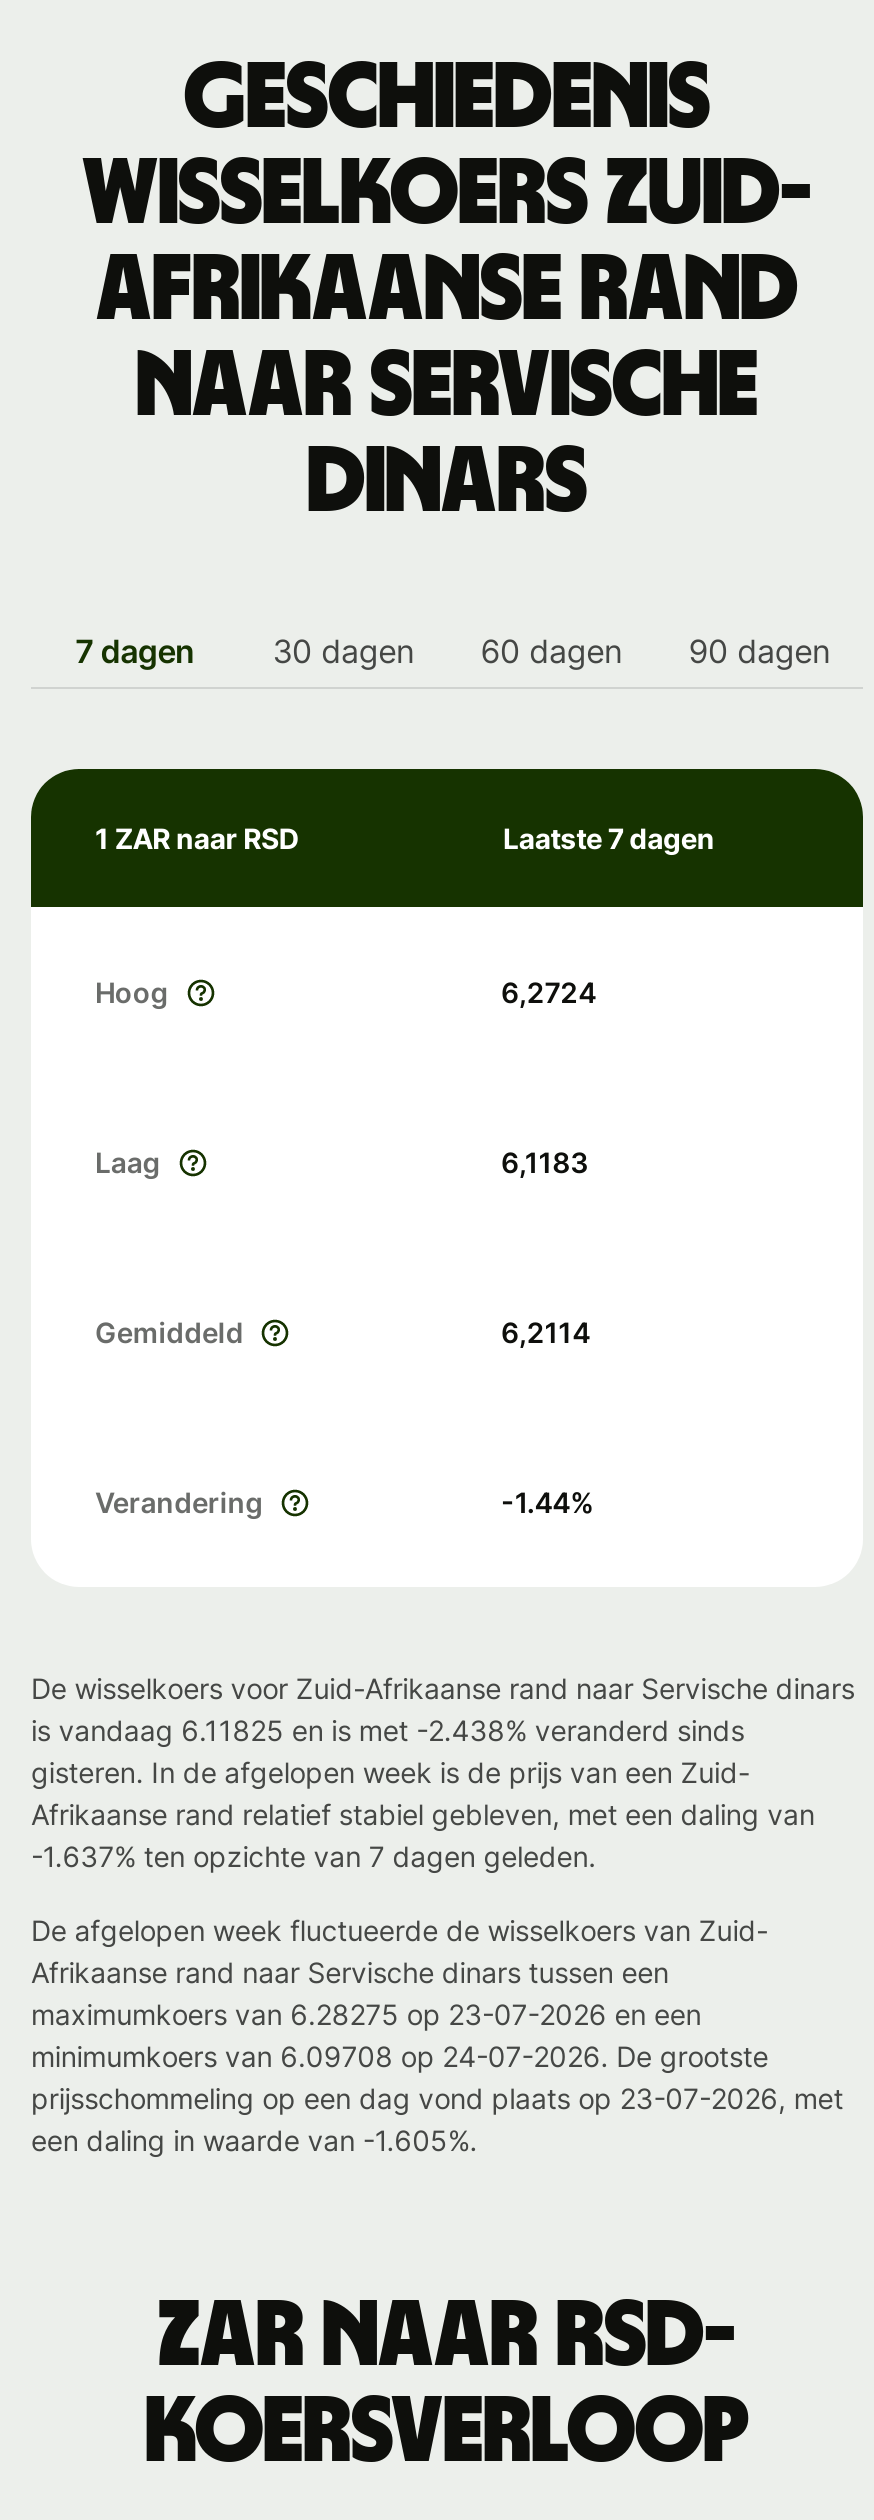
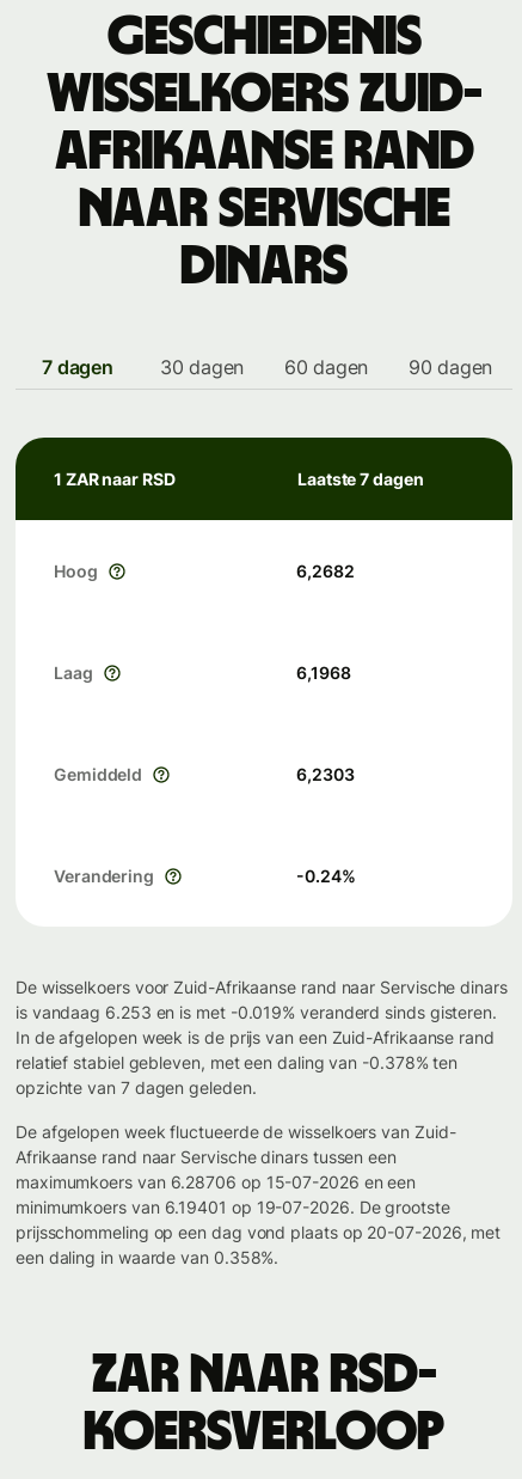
- 6,2724
+ 6,2682

- 6,1183
+ 6,1968

- 6,2114
+ 6,2303

- -1.44%
+ -0.24%

- is vandaag 6.11825 en is met -2.438% veranderd sinds
- gisteren. In de afgelopen week is de prijs van een Zuid-
- Afrikaanse rand relatief stabiel gebleven, met een daling van
- -1.637% ten opzichte van 7 dagen geleden.
+ is vandaag 6.253 en is met -0.019% veranderd sinds gisteren.
+ In de afgelopen week is de prijs van een Zuid-Afrikaanse rand
+ relatief stabiel gebleven, met een daling van -0.378% ten
+ opzichte van 7 dagen geleden.

- maximumkoers van 6.28275 op 23-07-2026 en een
+ maximumkoers van 6.28706 op 15-07-2026 en een

- minimumkoers van 6.09708 op 24-07-2026. De grootste
+ minimumkoers van 6.19401 op 19-07-2026. De grootste

- prijsschommeling op een dag vond plaats op 23-07-2026, met
+ prijsschommeling op een dag vond plaats op 20-07-2026, met

- een daling in waarde van -1.605%.
+ een daling in waarde van 0.358%.
